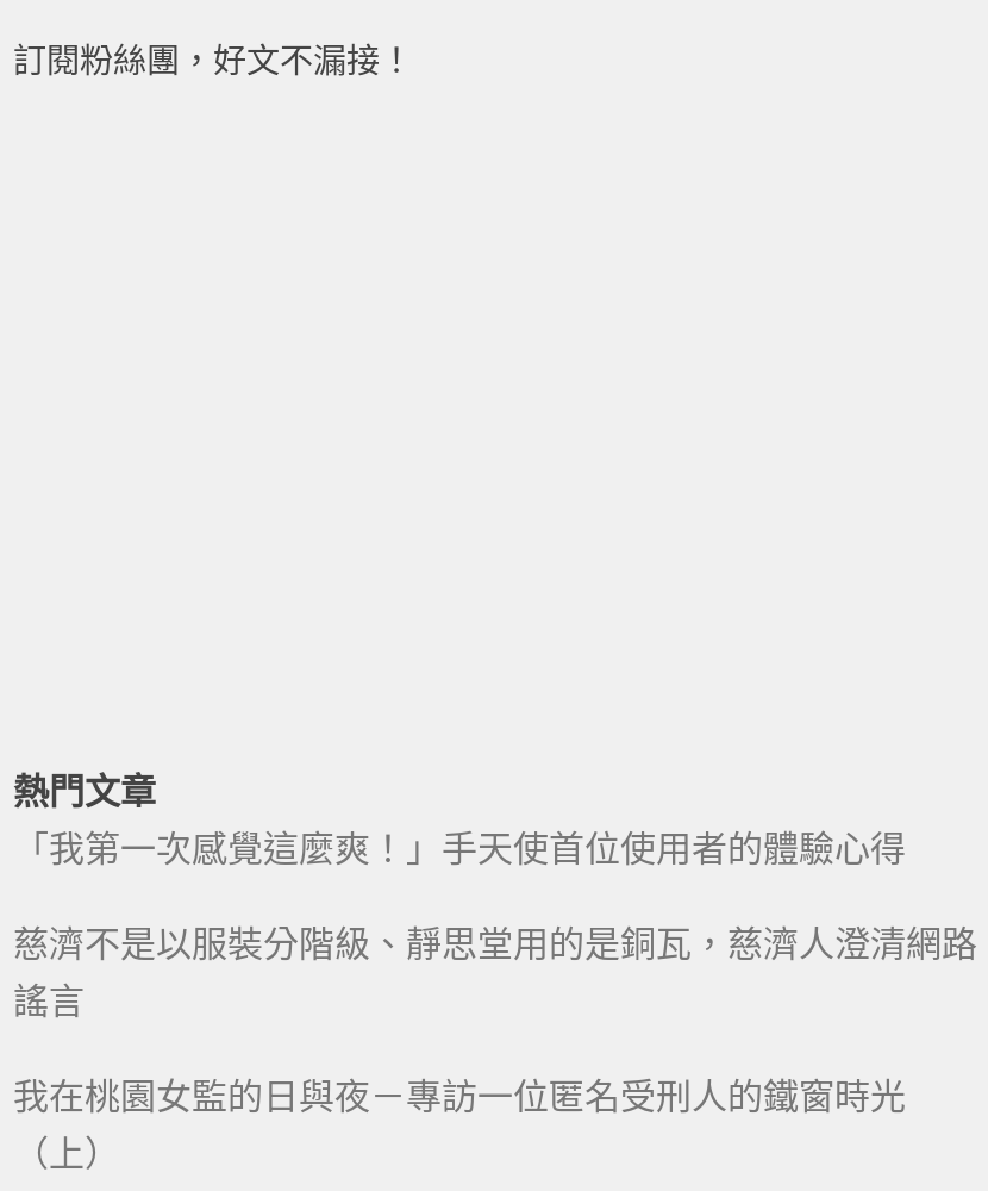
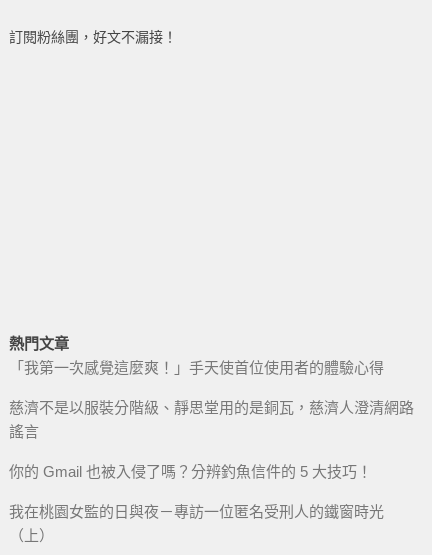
+ 你的 Gmail 也被入侵了嗎？分辨釣魚信件的 5 大技巧！
